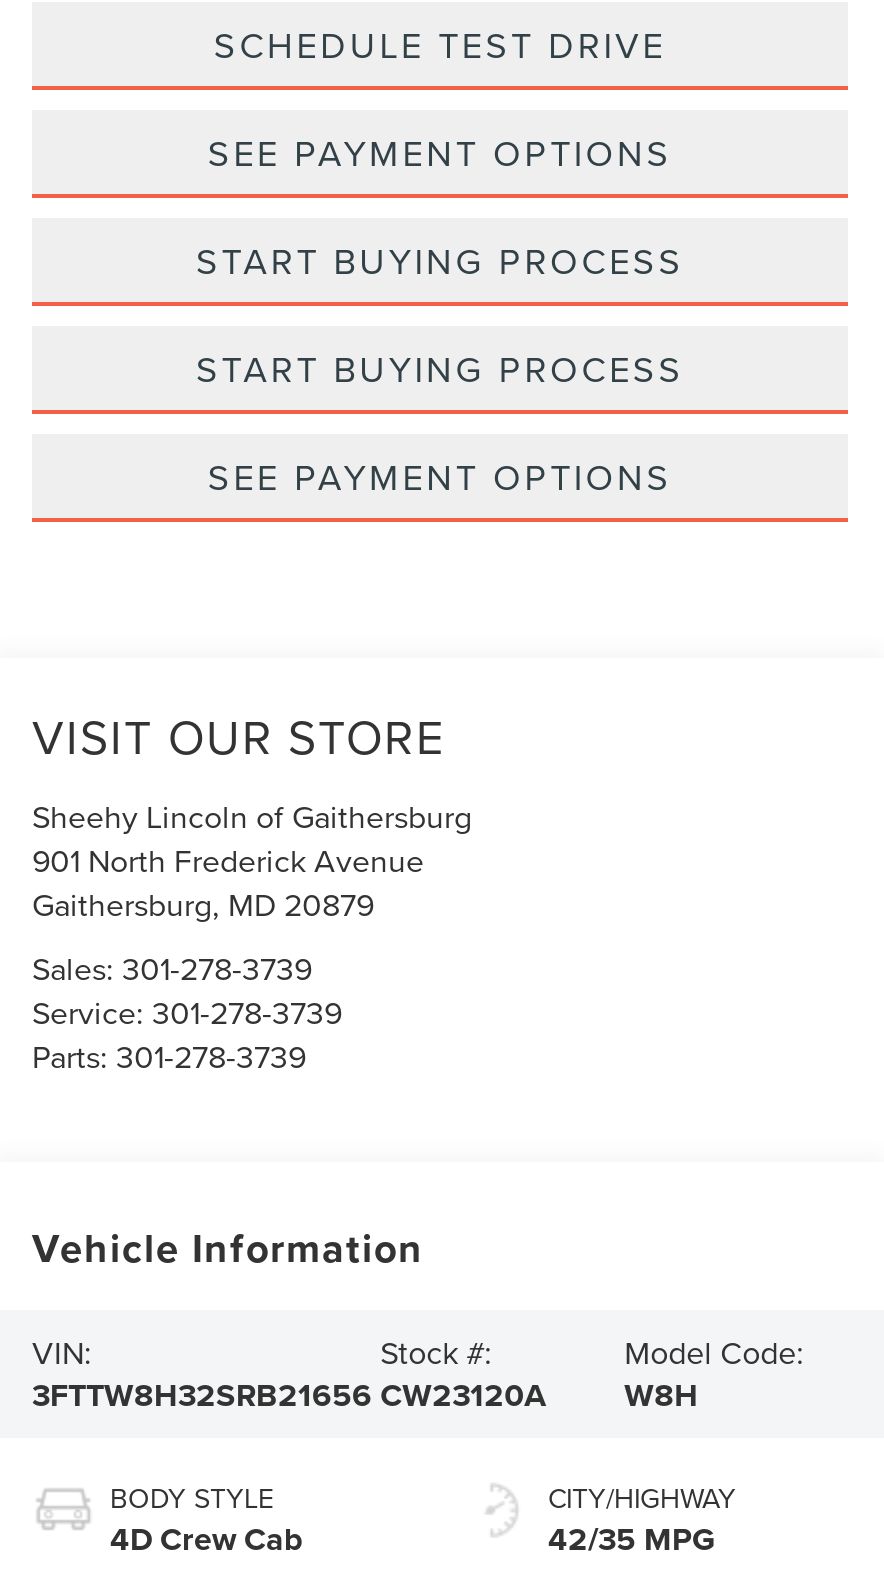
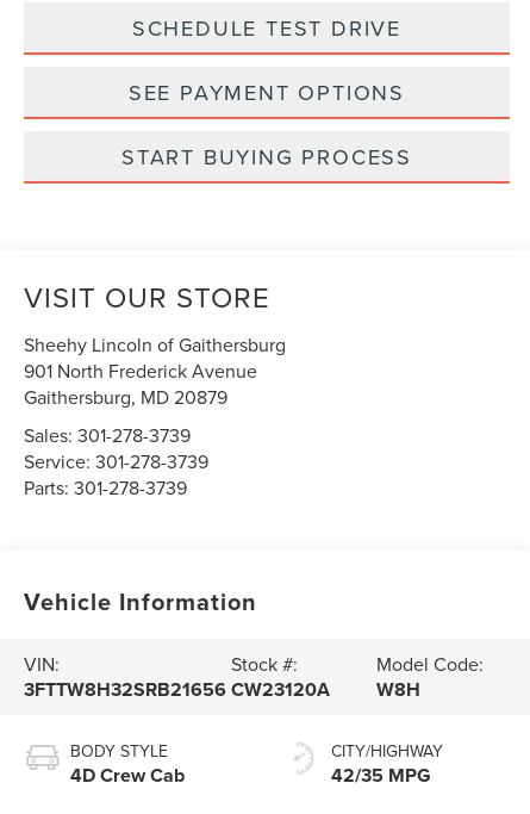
- START BUYING PROCESS
- SEE PAYMENT OPTIONS
